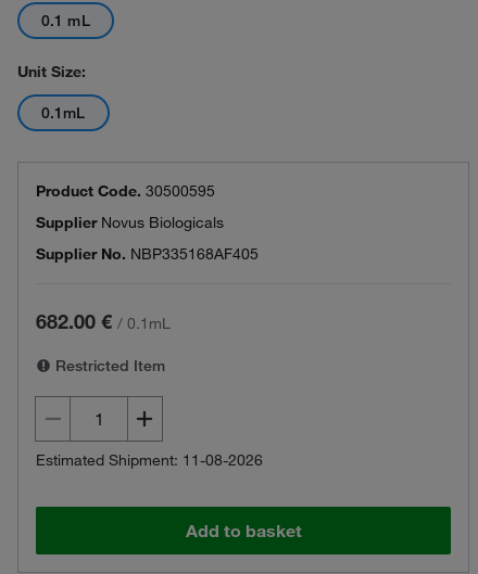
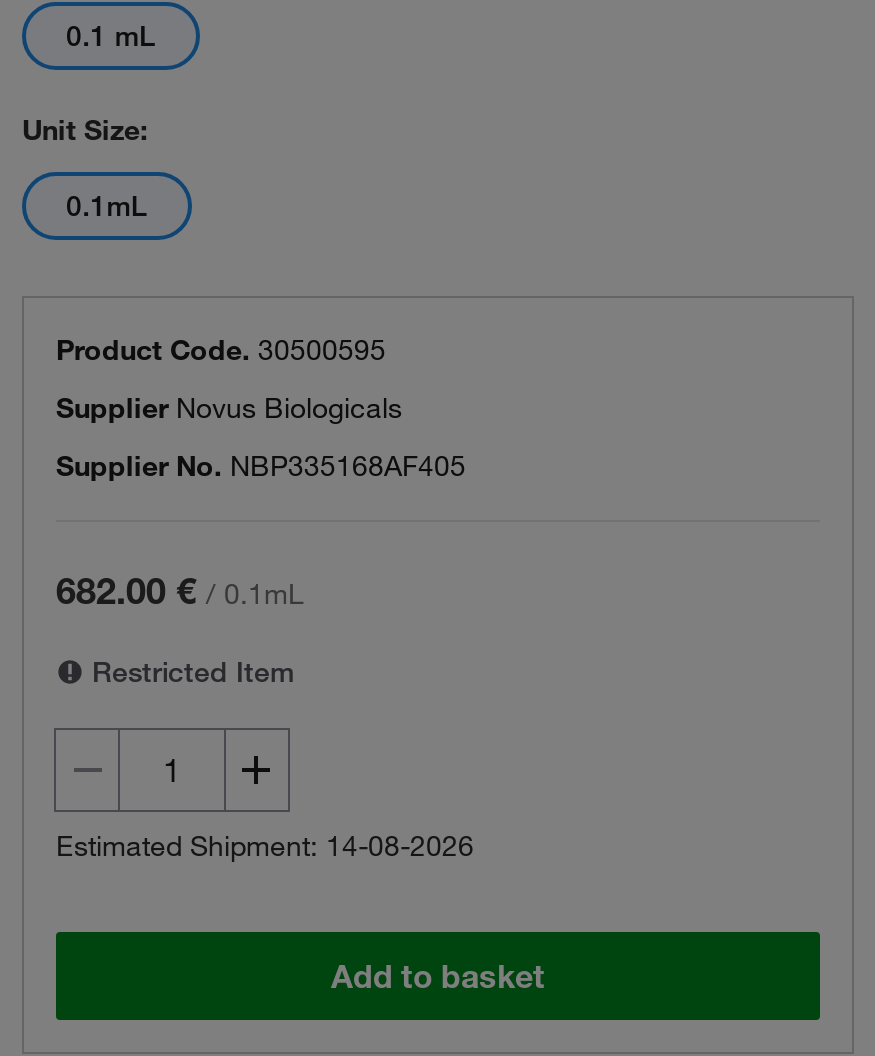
- Estimated Shipment: 11-08-2026
+ Estimated Shipment: 14-08-2026
